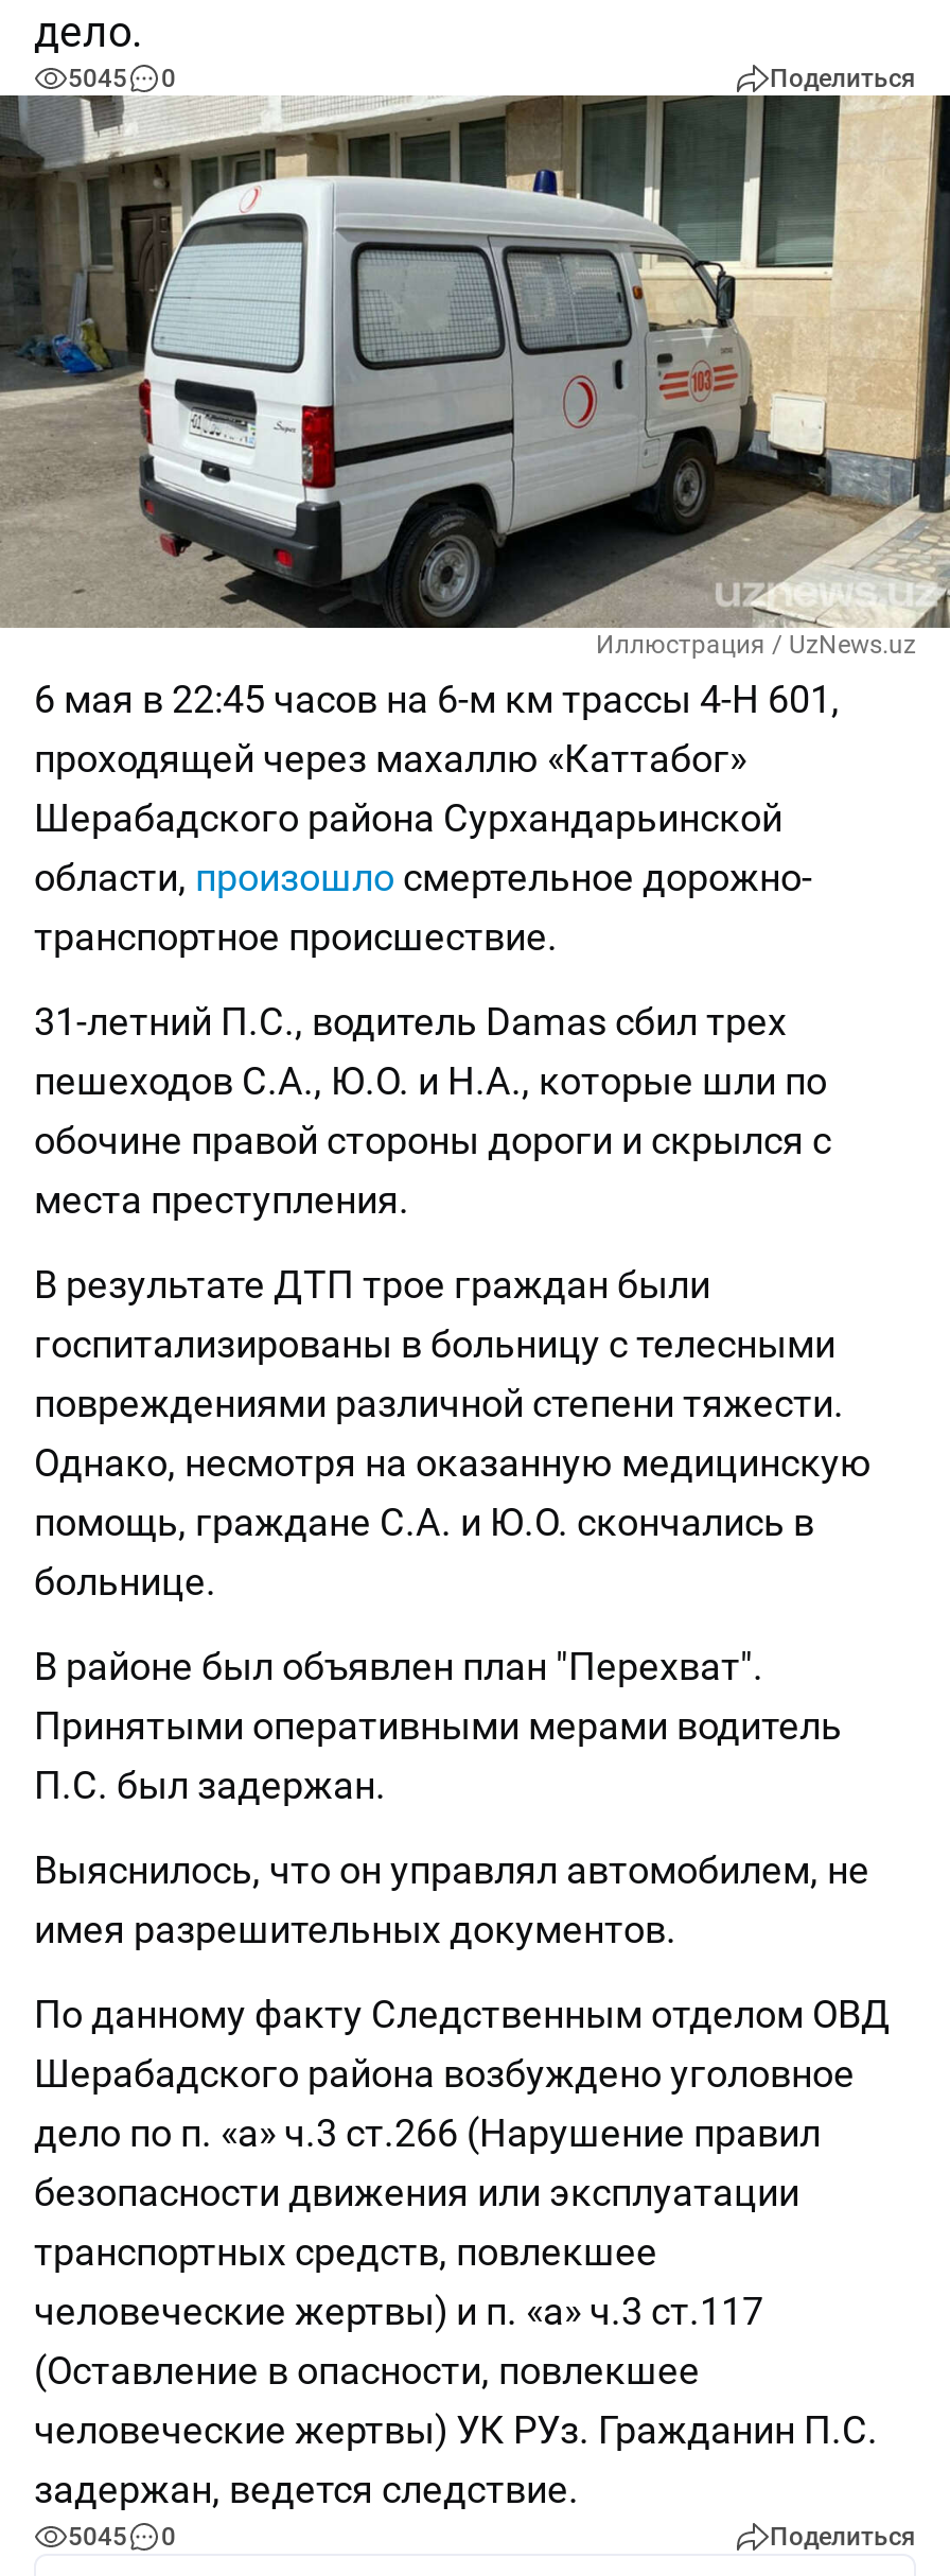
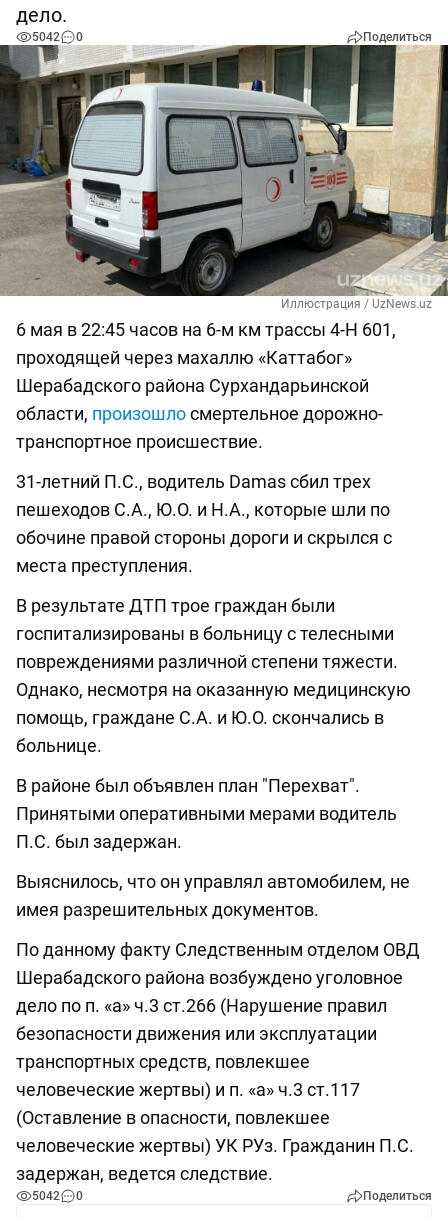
- 5045 0
+ 5042 0

- 5045 0
+ 5042 0
